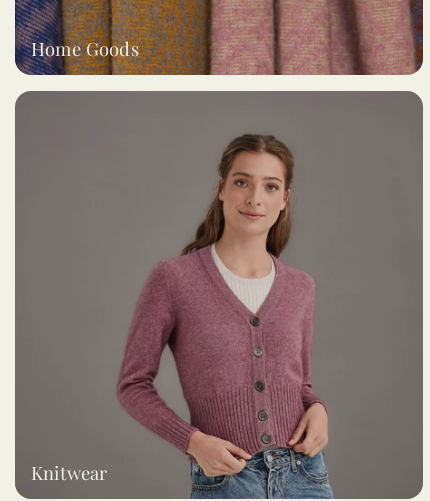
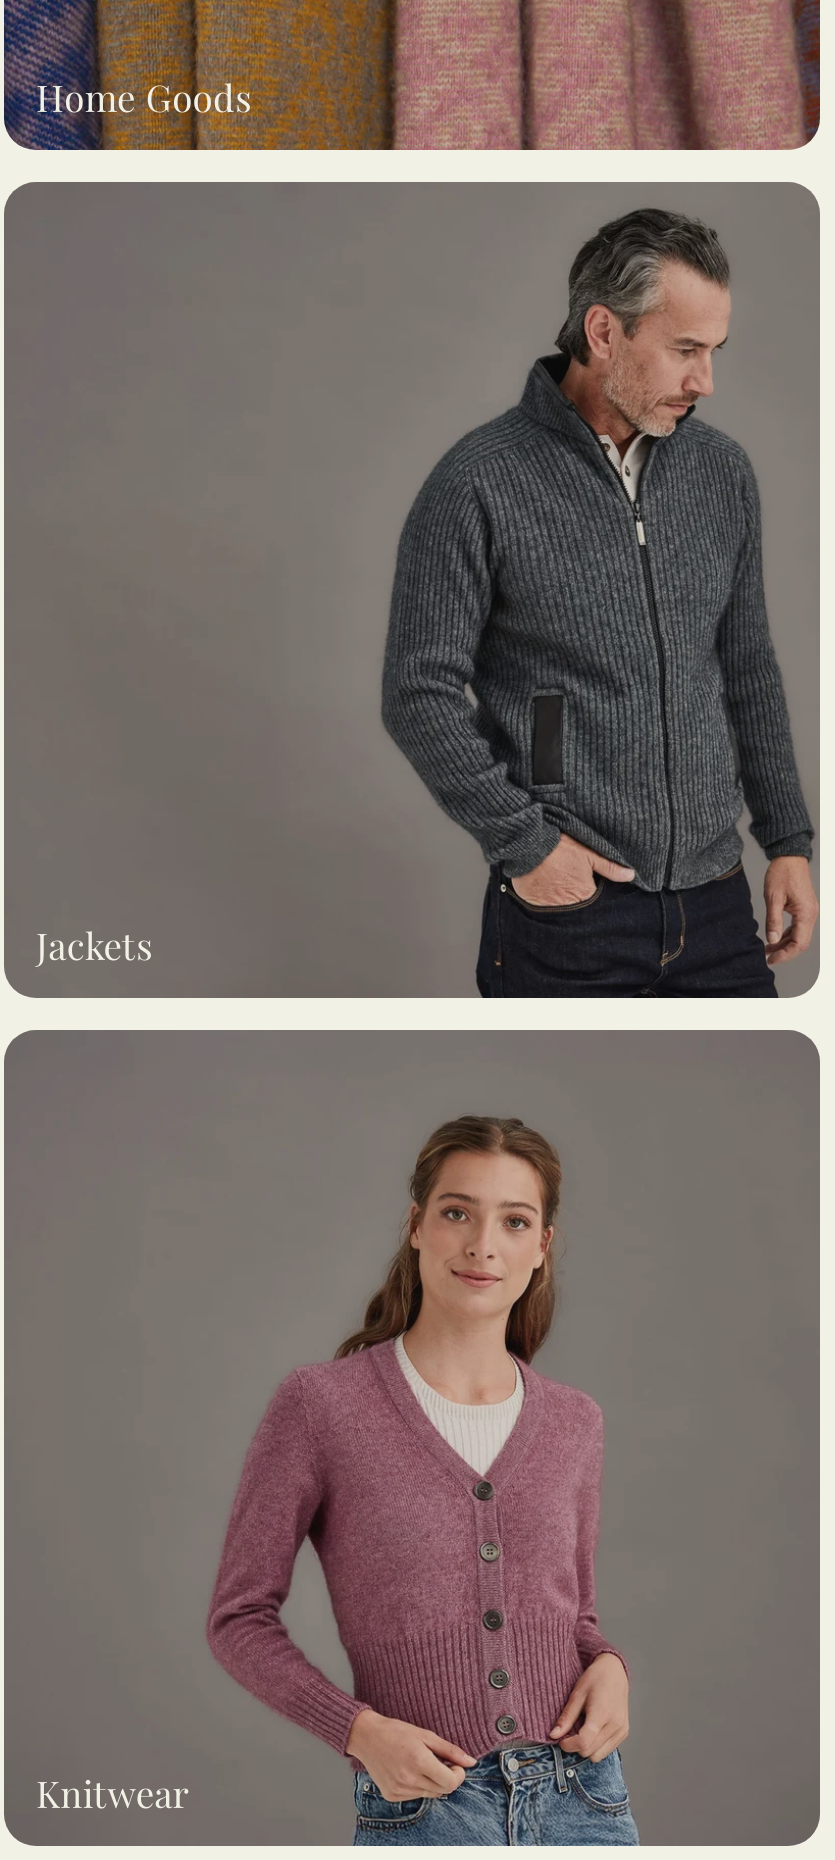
+ [image]
+ Jackets
